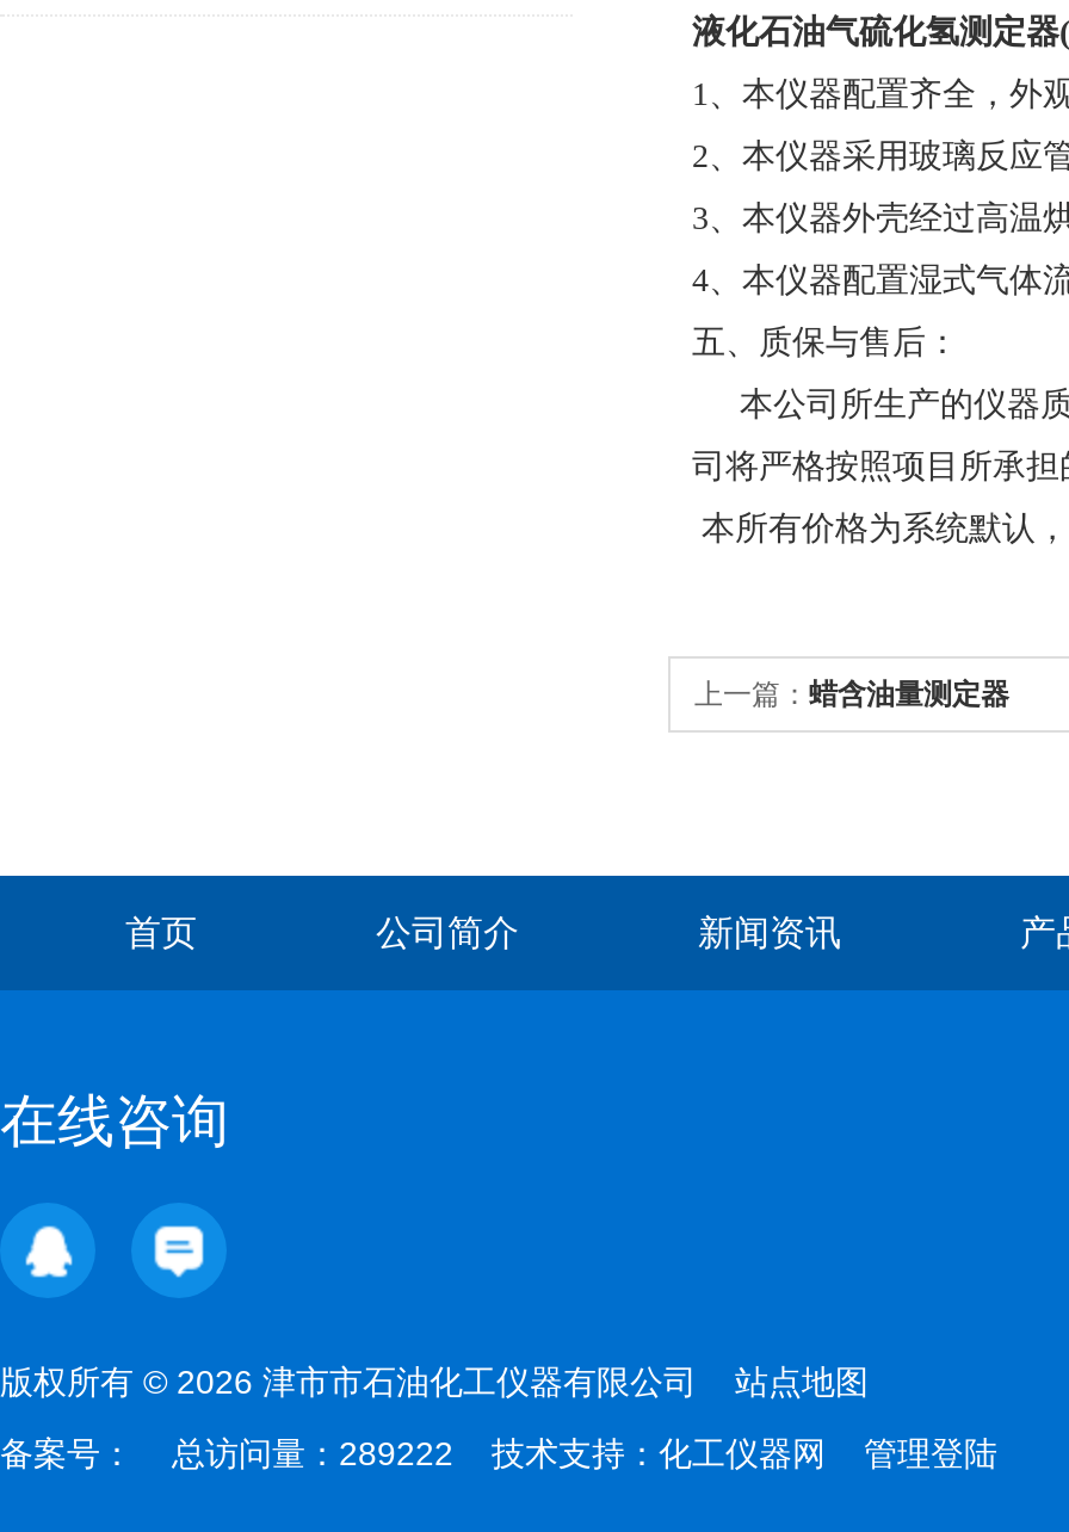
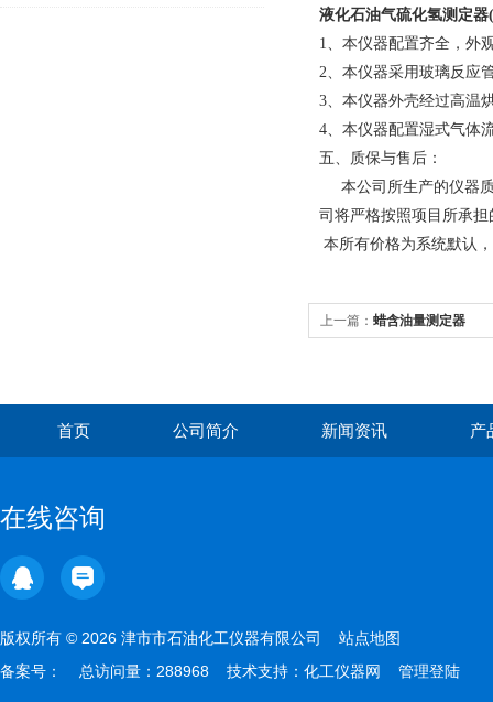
- 备案号：总访问量：289222 技术支持：化工仪器网
+ 备案号：总访问量：288968 技术支持：化工仪器网
